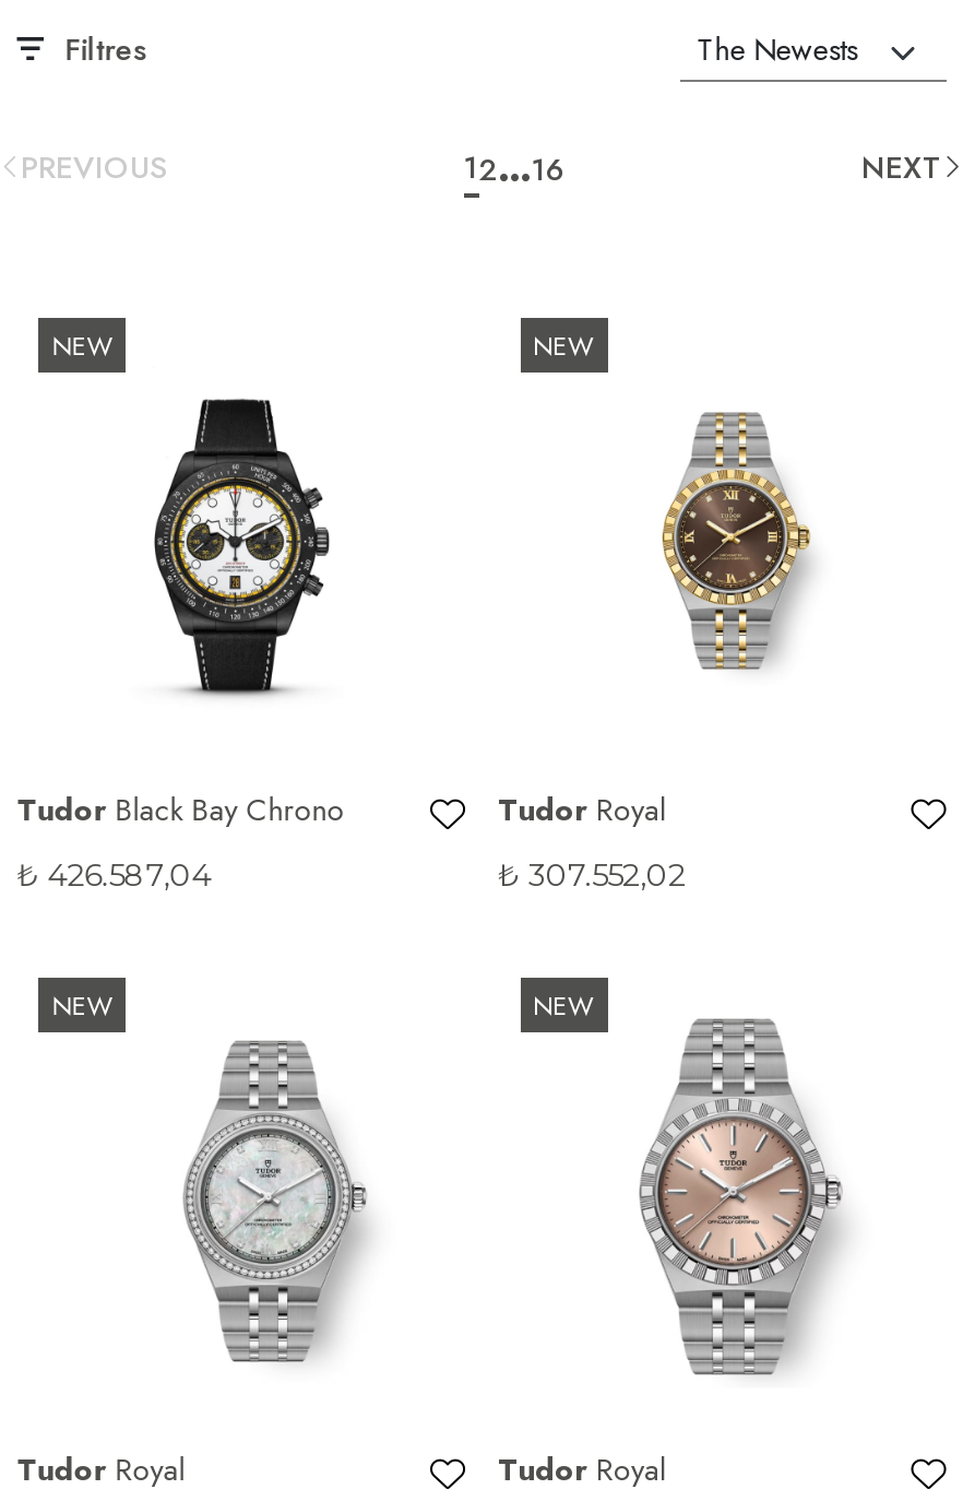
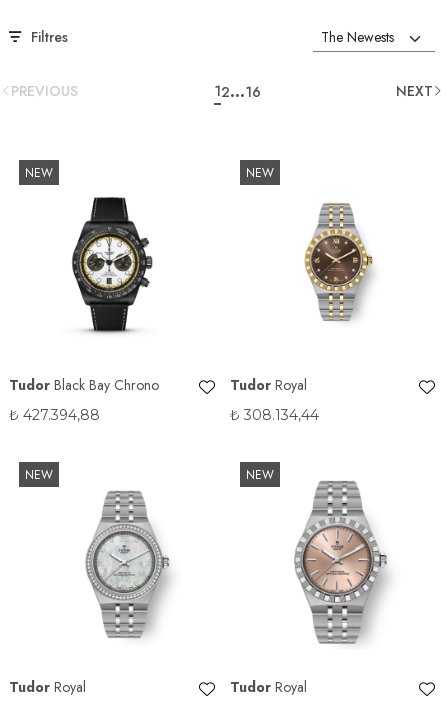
- ₺ 426.587,04
+ ₺ 427.394,88

- ₺ 307.552,02
+ ₺ 308.134,44
